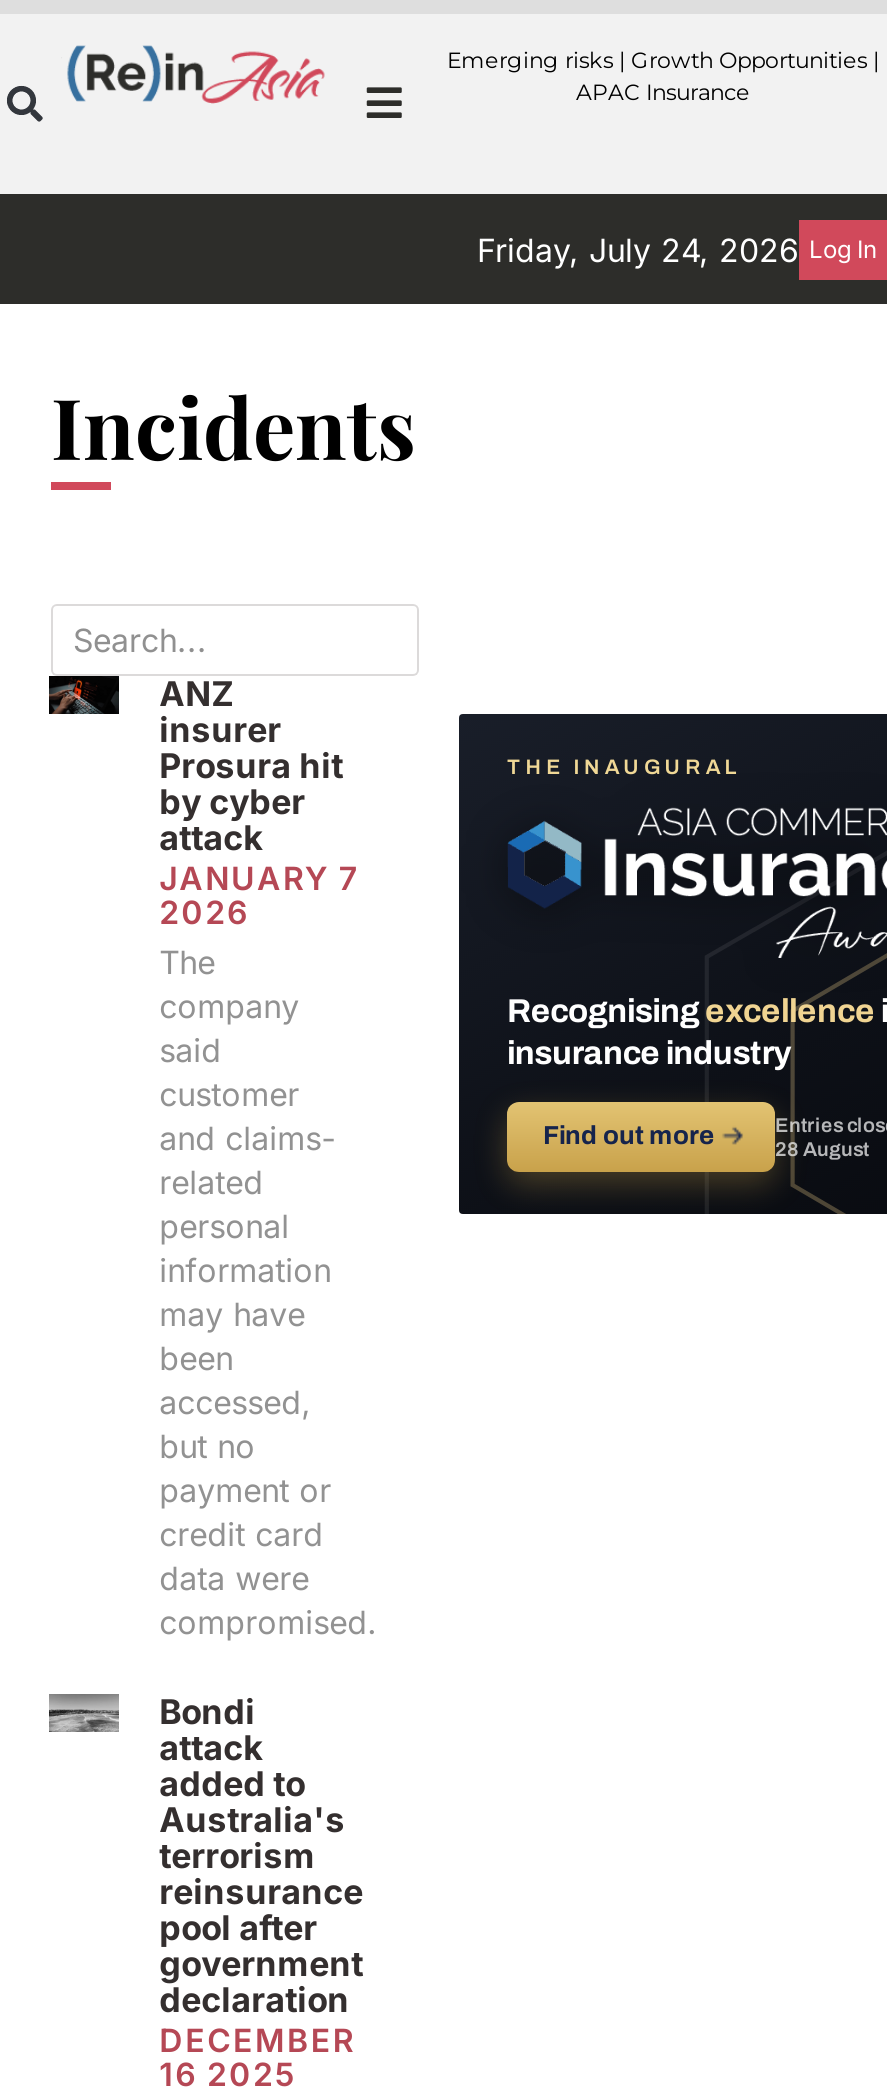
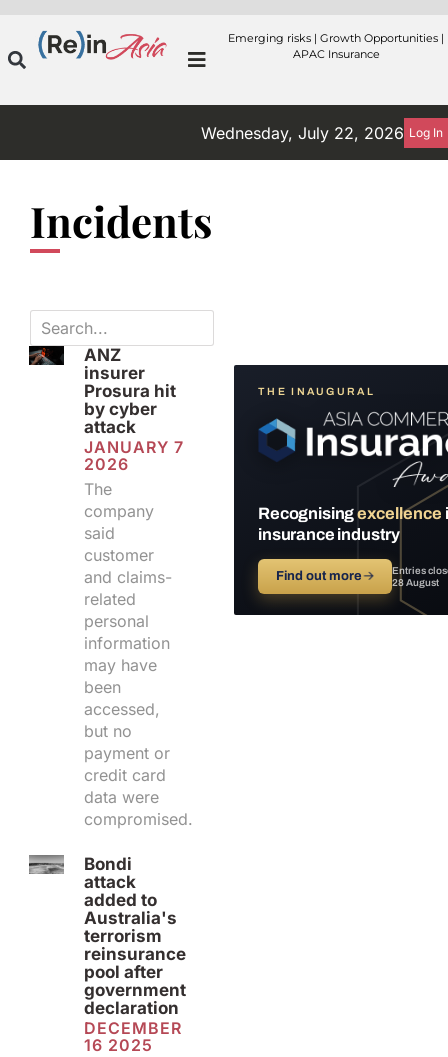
- Friday, July 24, 2026 Log In
+ Wednesday, July 22, 2026 Log In
